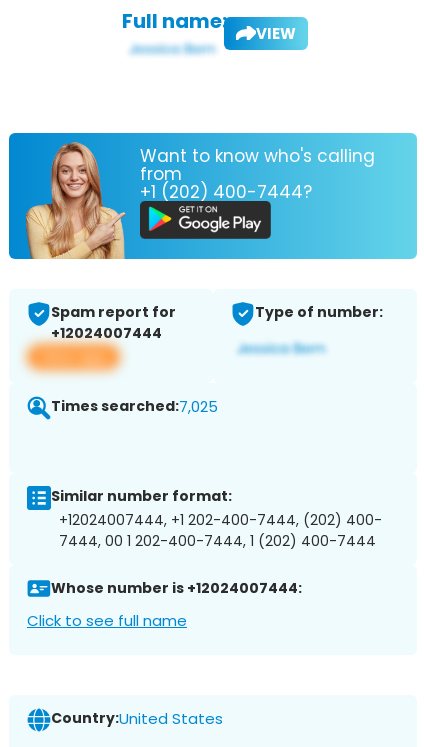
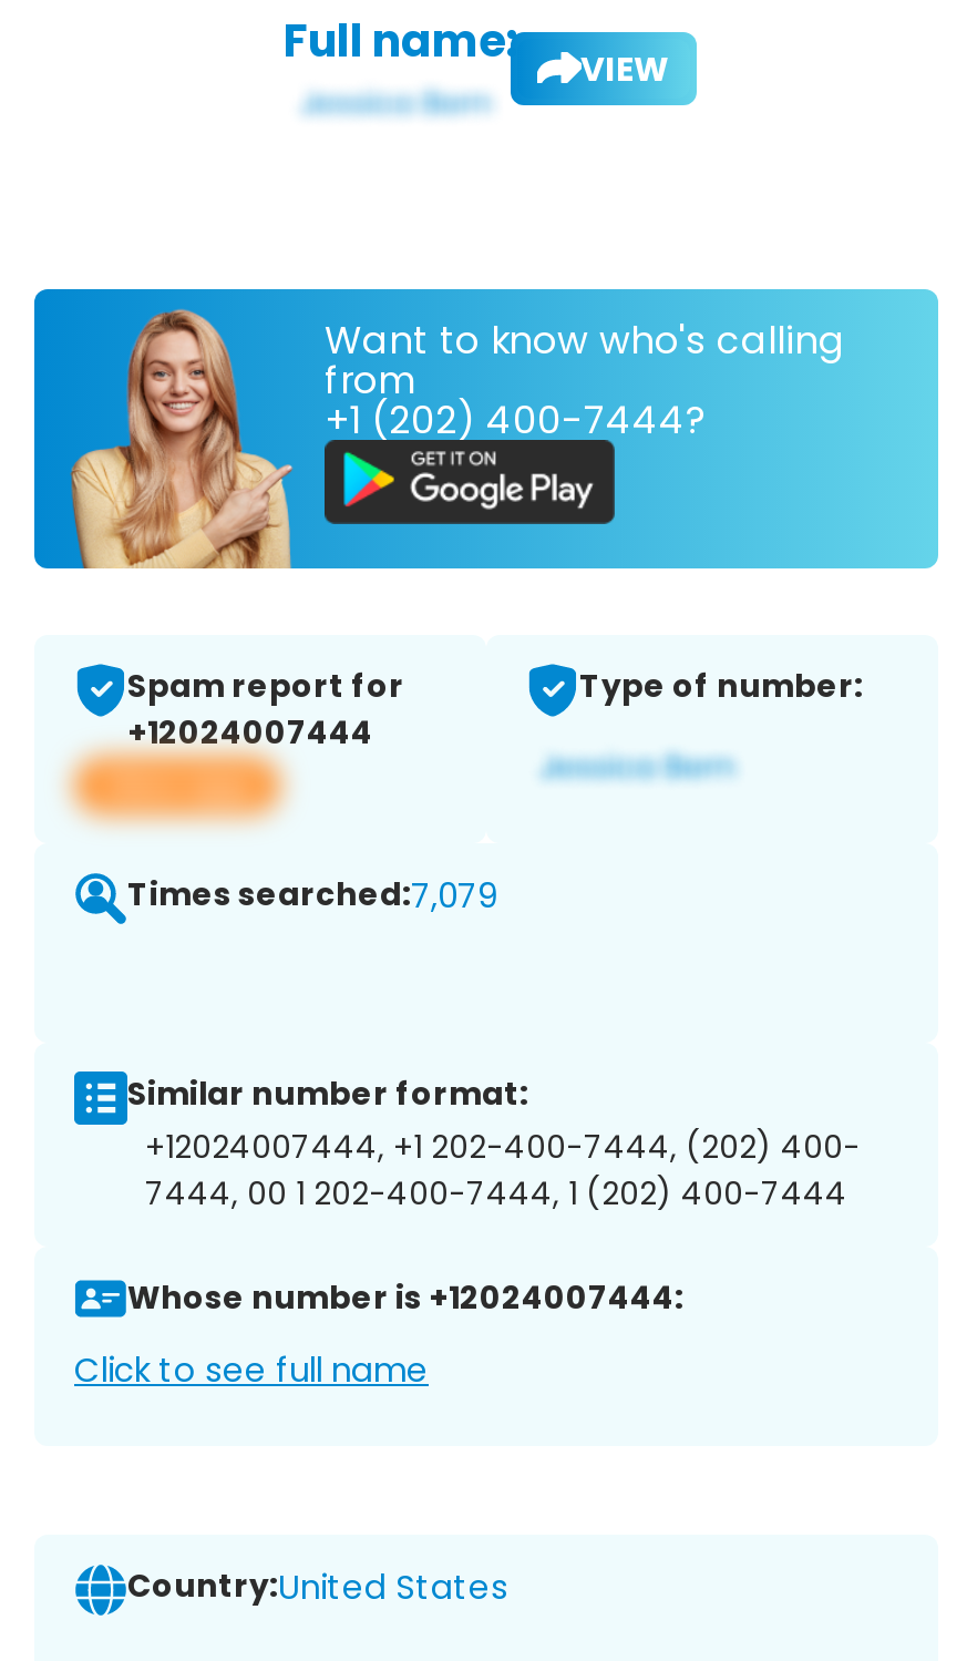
- Times searched:7,025
+ Times searched:7,079
